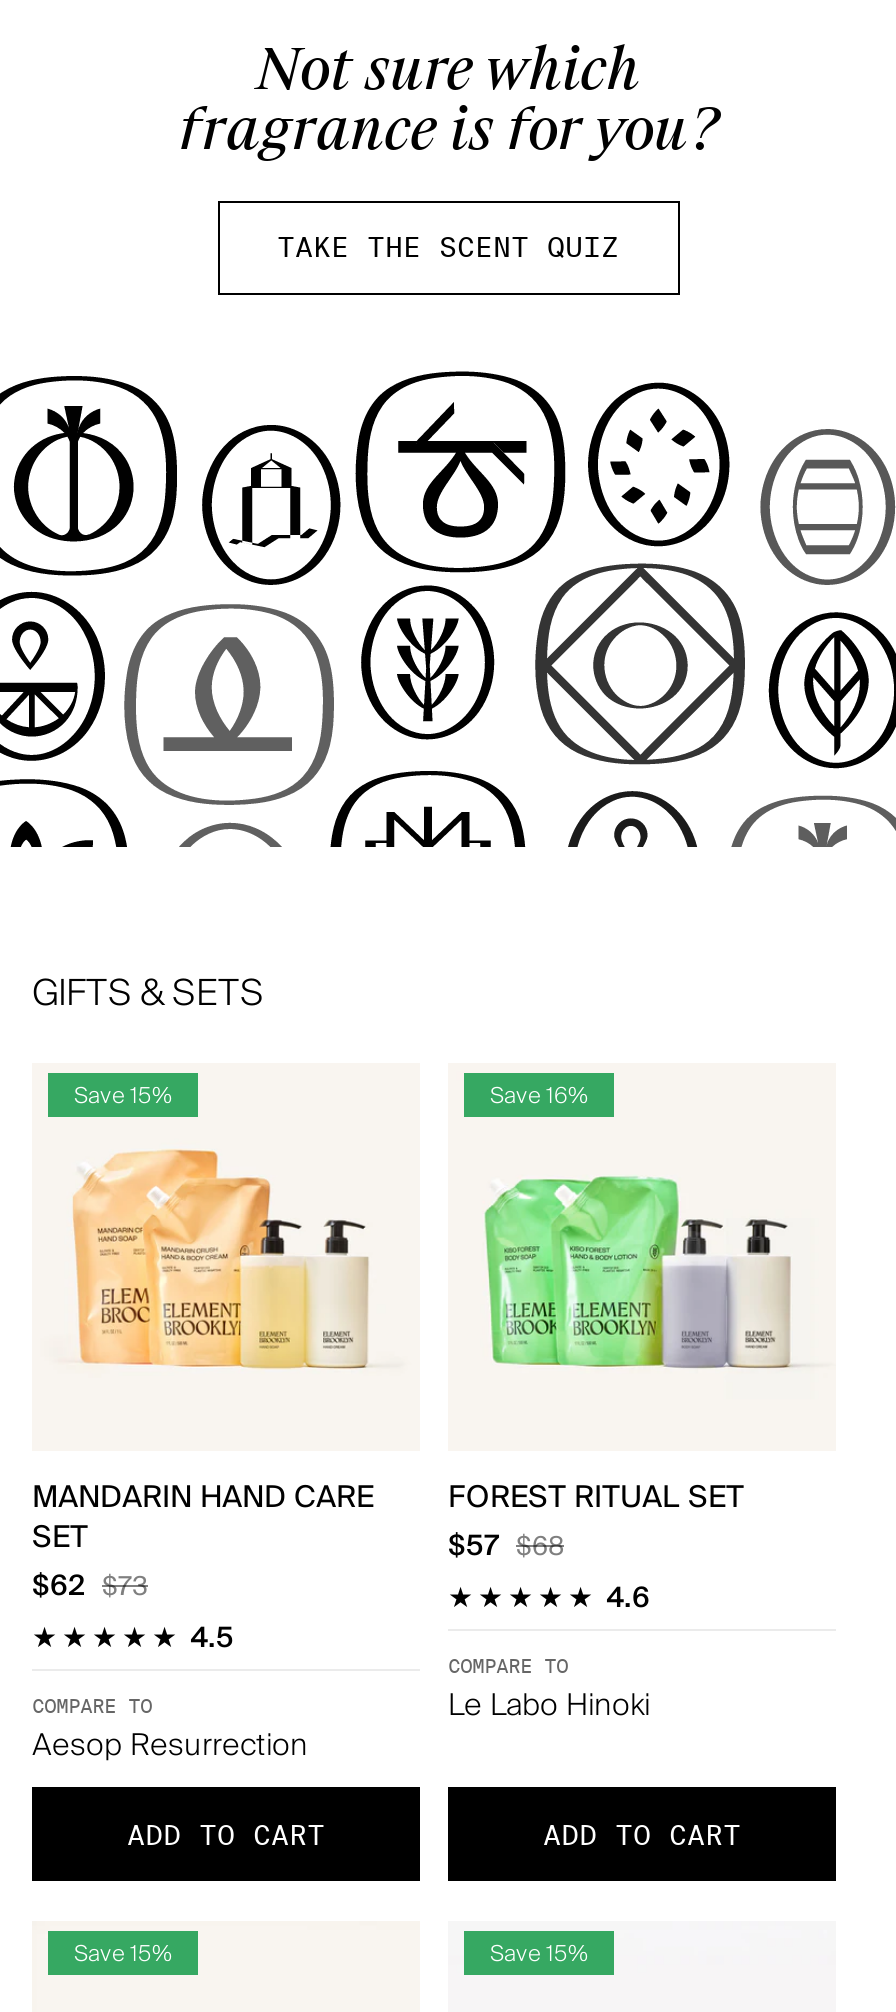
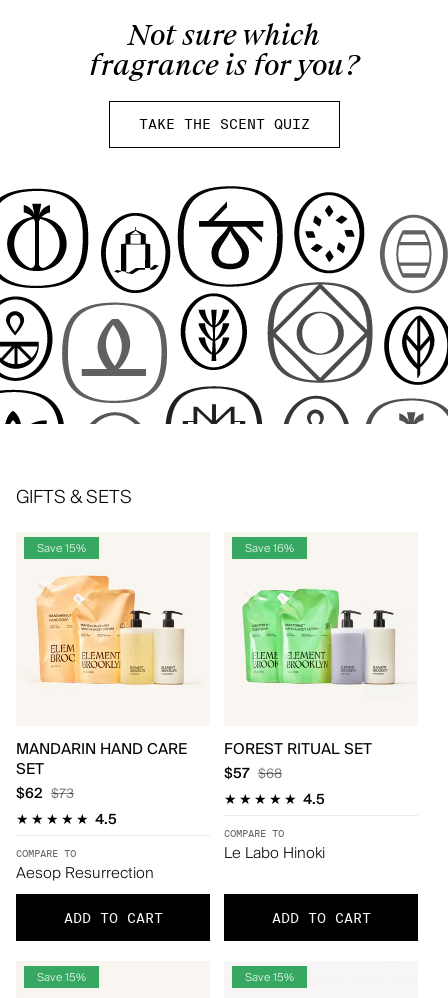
- 4.6
+ 4.5
